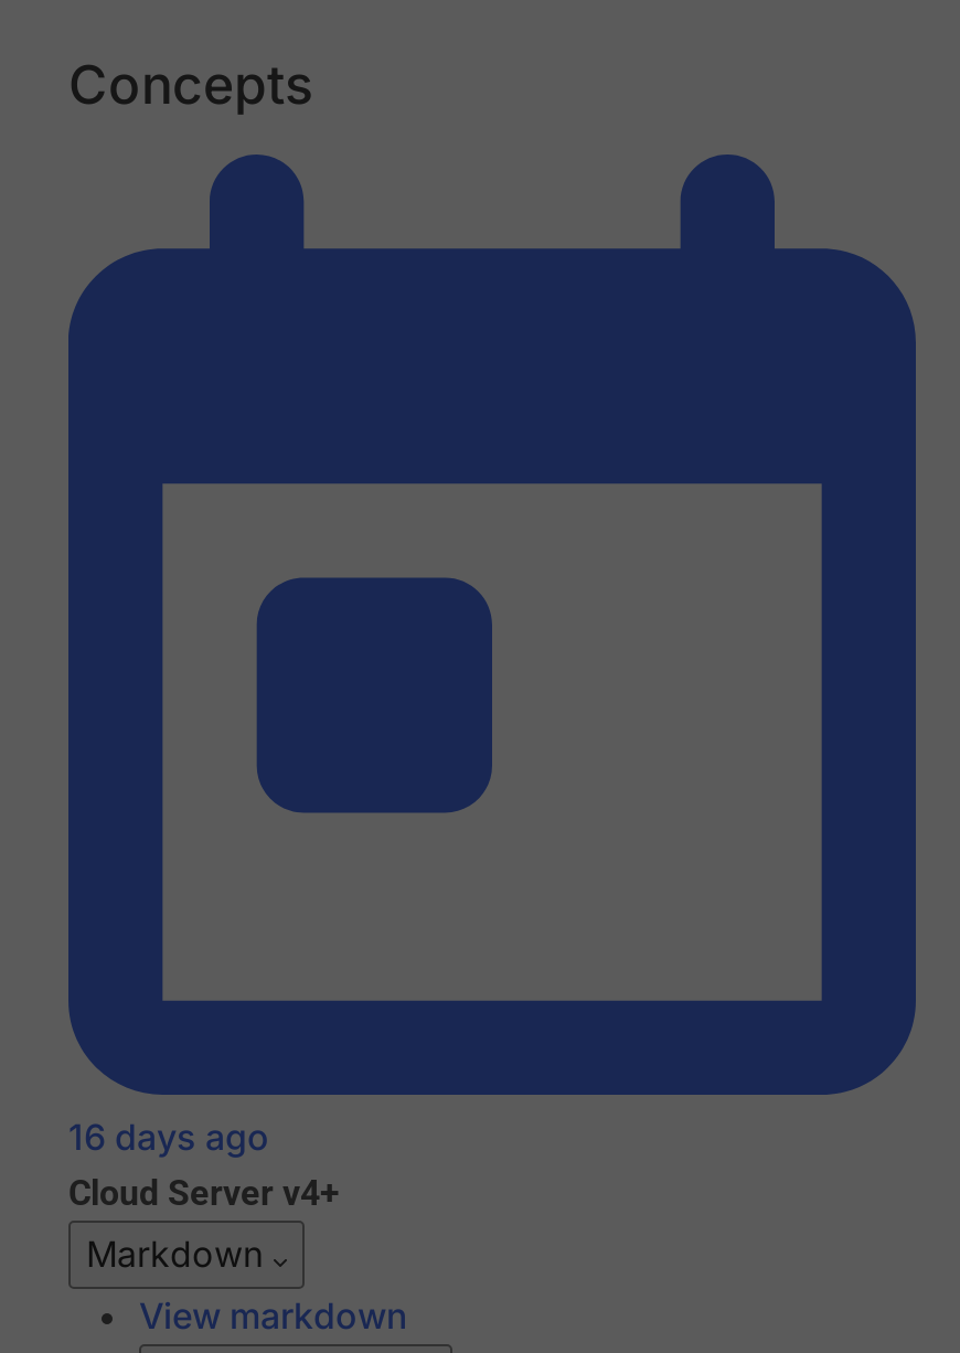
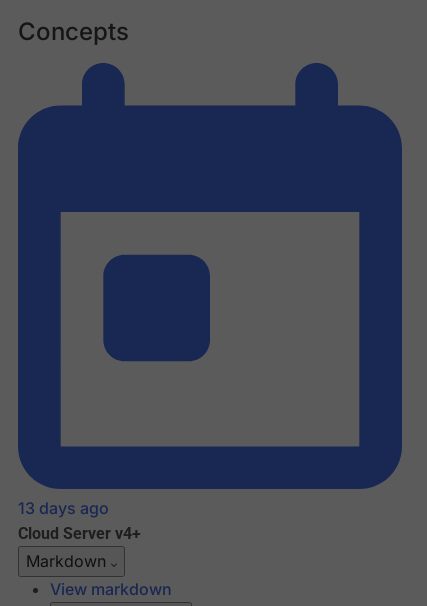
- 16 days ago
+ 13 days ago
